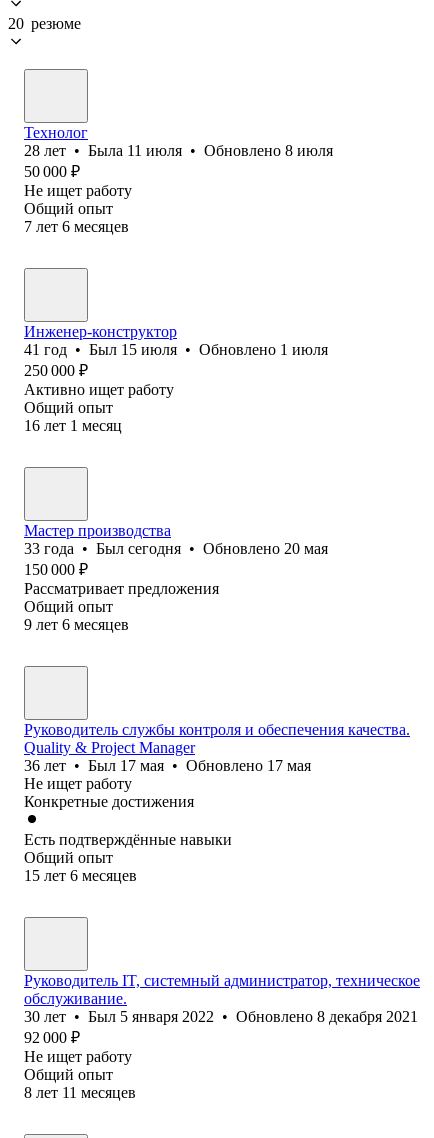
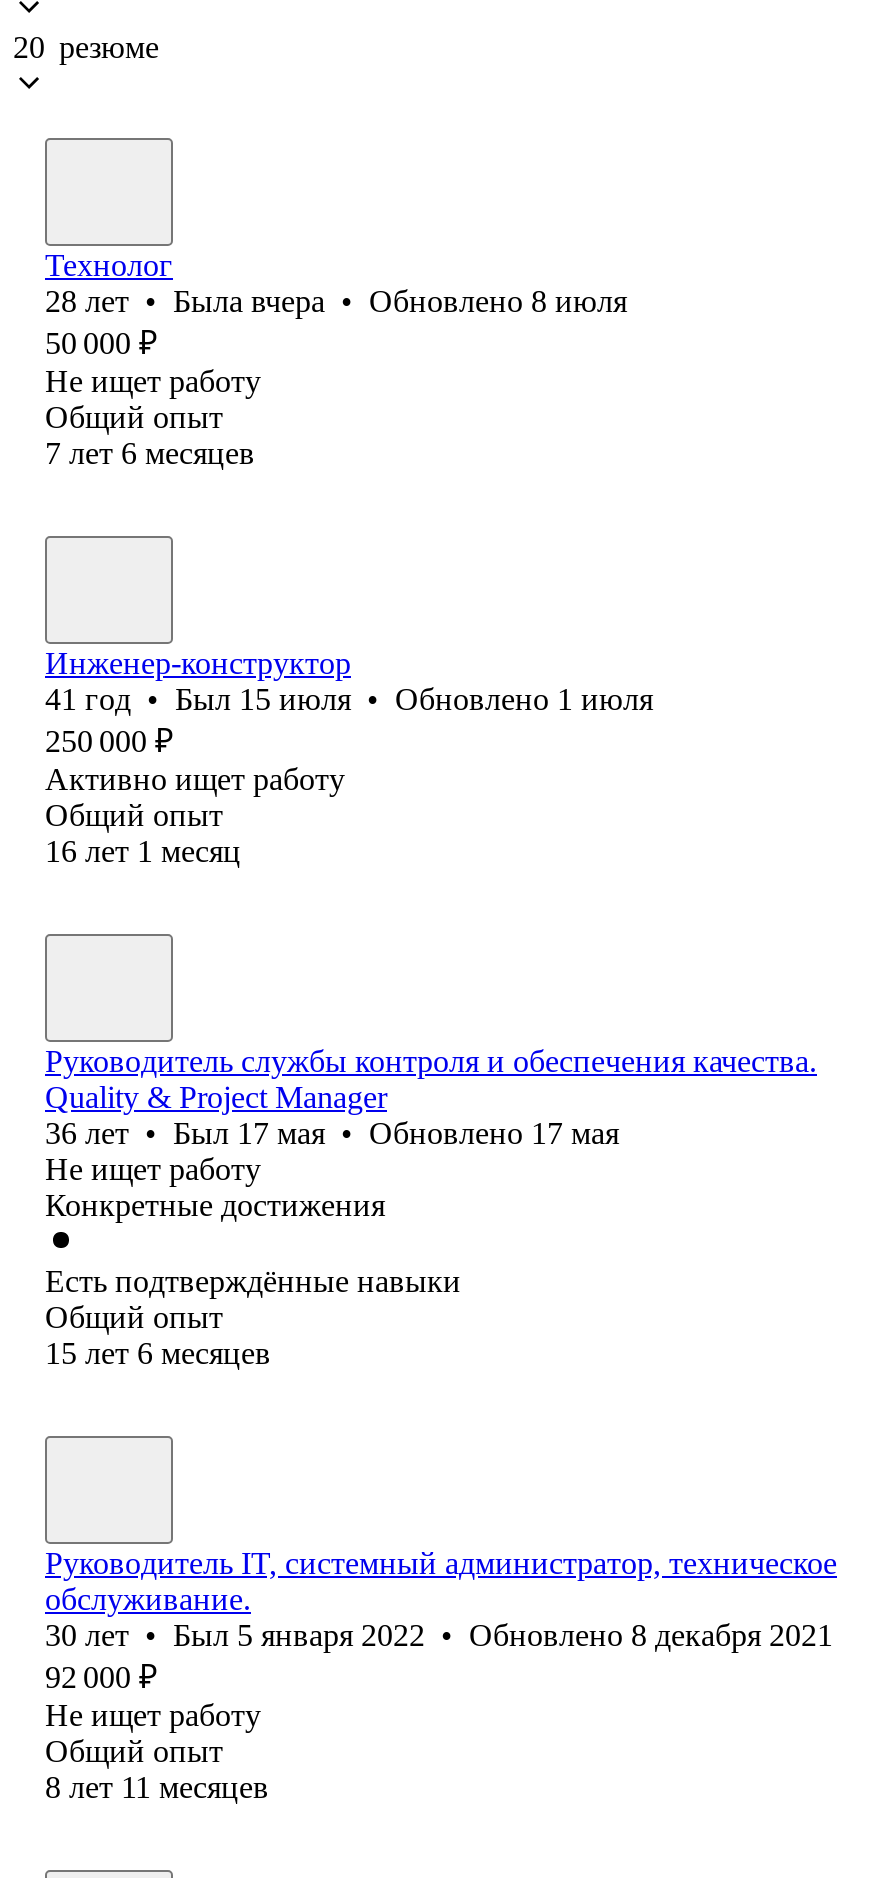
- 28 лет • Была 11 июля • Обновлено 8 июля
+ 28 лет • Была вчера • Обновлено 8 июля

- Мастер производства
- 33 года • Был сегодня • Обновлено 20 мая
- 150 000 ₽
- Рассматривает предложения
- Общий опыт
- 9 лет 6 месяцев
